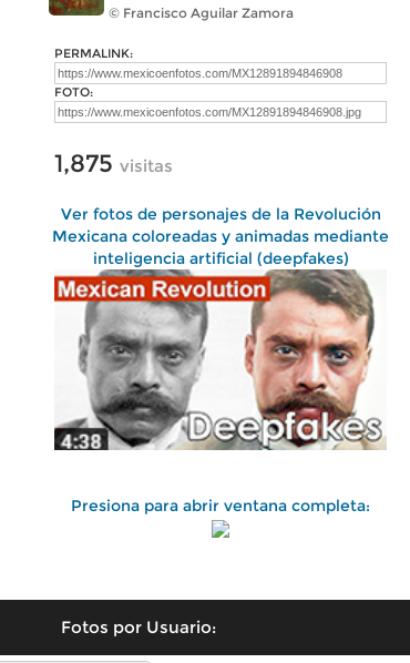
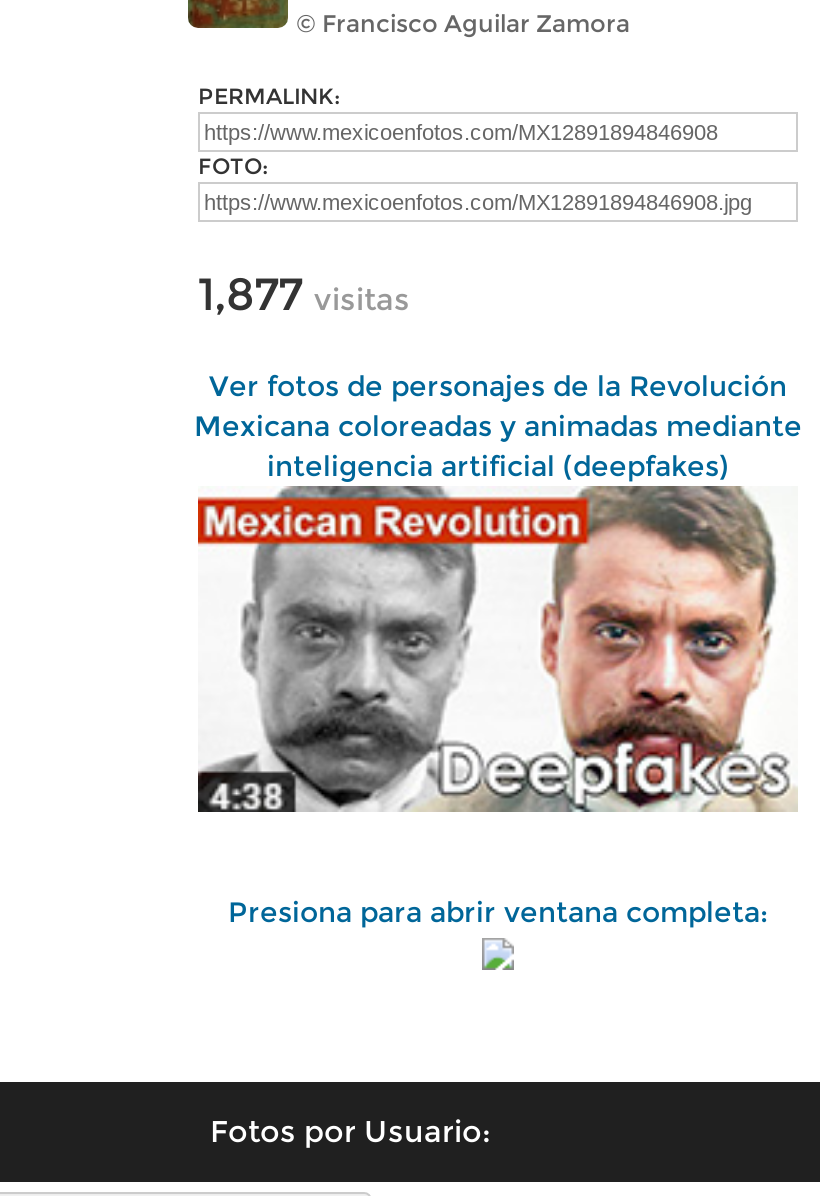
- 1,875 visitas
+ 1,877 visitas
